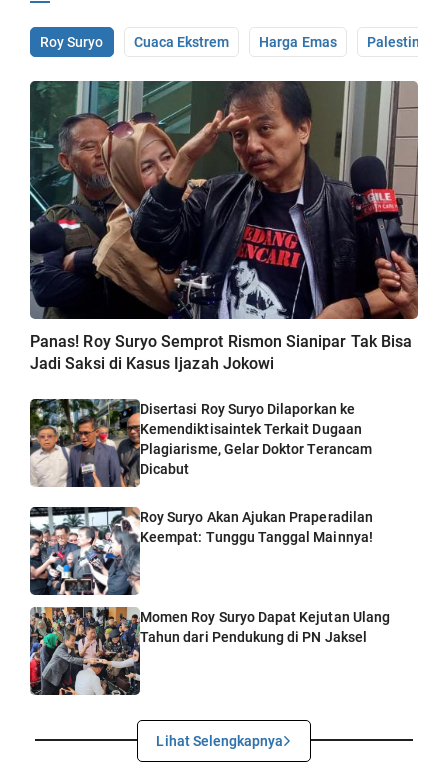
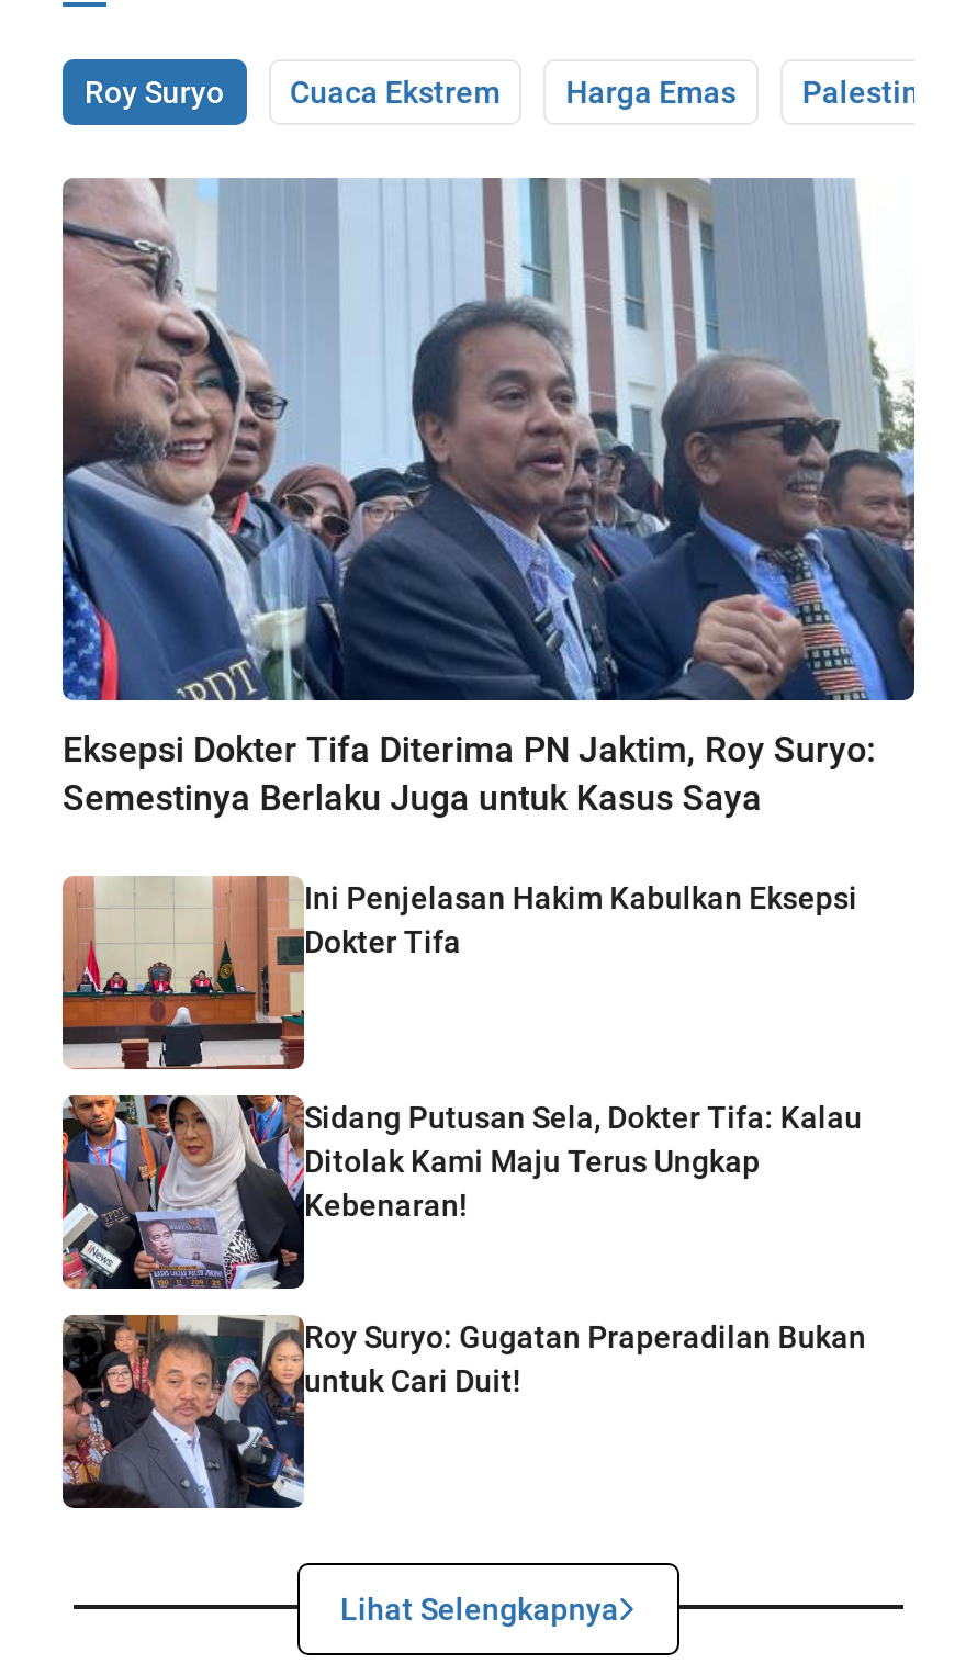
- [image]
- Panas! Roy Suryo Semprot Rismon Sianipar Tak Bisa
- Jadi Saksi di Kasus Ijazah Jokowi
+ [image]
+ Eksepsi Dokter Tifa Diterima PN Jaktim, Roy Suryo:
+ Semestinya Berlaku Juga untuk Kasus Saya

- [image]
- Disertasi Roy Suryo Dilaporkan ke
- Kemendiktisaintek Terkait Dugaan
- Plagiarisme, Gelar Doktor Terancam
- Dicabut
+ [image]
+ Ini Penjelasan Hakim Kabulkan Eksepsi
+ Dokter Tifa

- [image]
- Roy Suryo Akan Ajukan Praperadilan
- Keempat: Tunggu Tanggal Mainnya!
+ [image]
+ Sidang Putusan Sela, Dokter Tifa: Kalau
+ Ditolak Kami Maju Terus Ungkap
+ Kebenaran!

- [image]
- Momen Roy Suryo Dapat Kejutan Ulang
- Tahun dari Pendukung di PN Jaksel
+ [image]
+ Roy Suryo: Gugatan Praperadilan Bukan
+ untuk Cari Duit!
